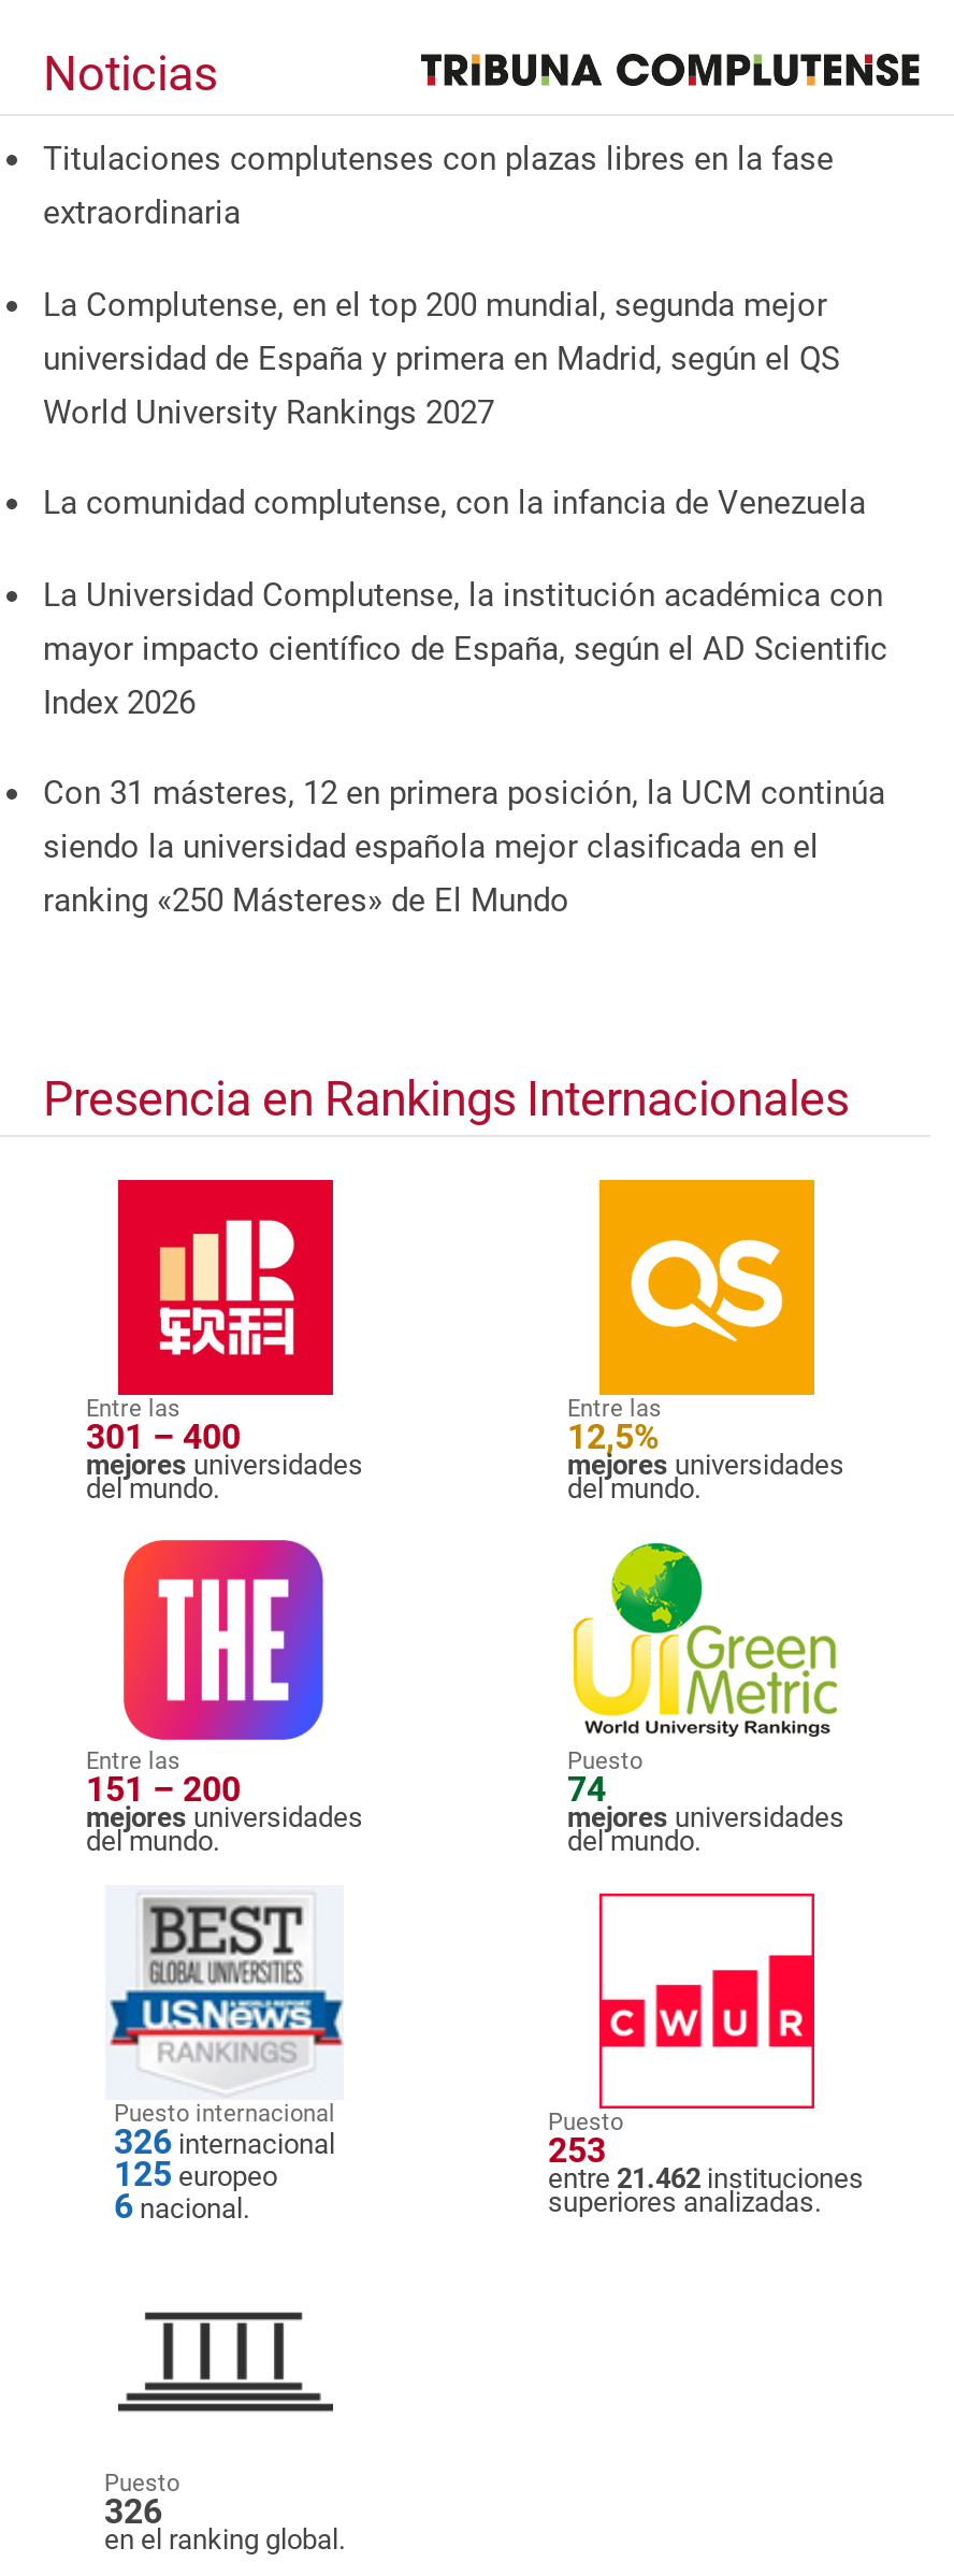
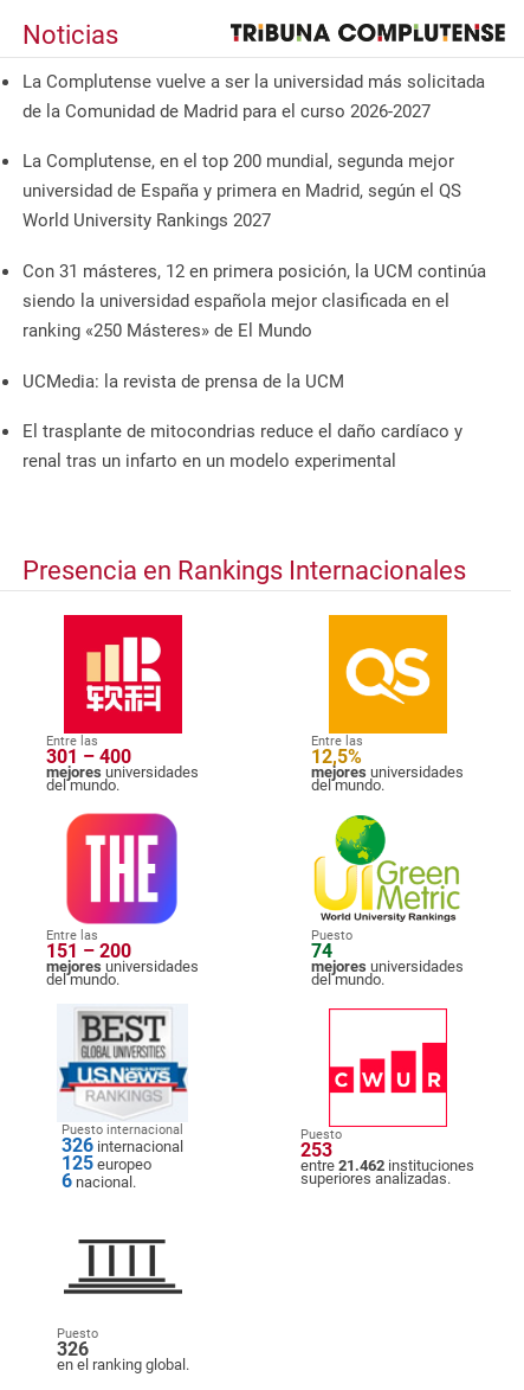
- Titulaciones complutenses con plazas libres en la fase
- extraordinaria
+ La Complutense vuelve a ser la universidad más solicitada
+ de la Comunidad de Madrid para el curso 2026-2027

- La comunidad complutense, con la infancia de Venezuela
- La Universidad Complutense, la institución académica con
- mayor impacto científico de España, según el AD Scientific
- Index 2026

moved up: Con 31 másteres, 12 en primera posición, la UCM continúa | siendo la universidad española mejor clasificada en el | ranking «250 Másteres» de El Mundo

+ UCMedia: la revista de prensa de la UCM
+ El trasplante de mitocondrias reduce el daño cardíaco y
+ renal tras un infarto en un modelo experimental
